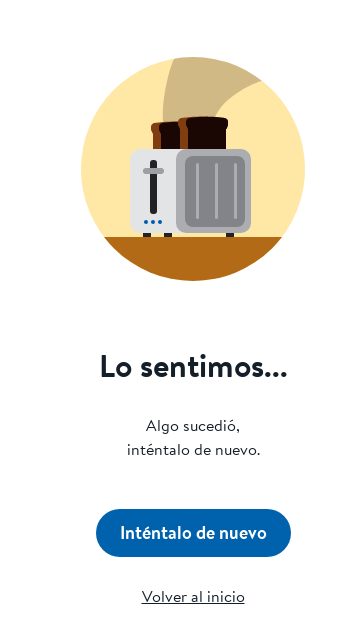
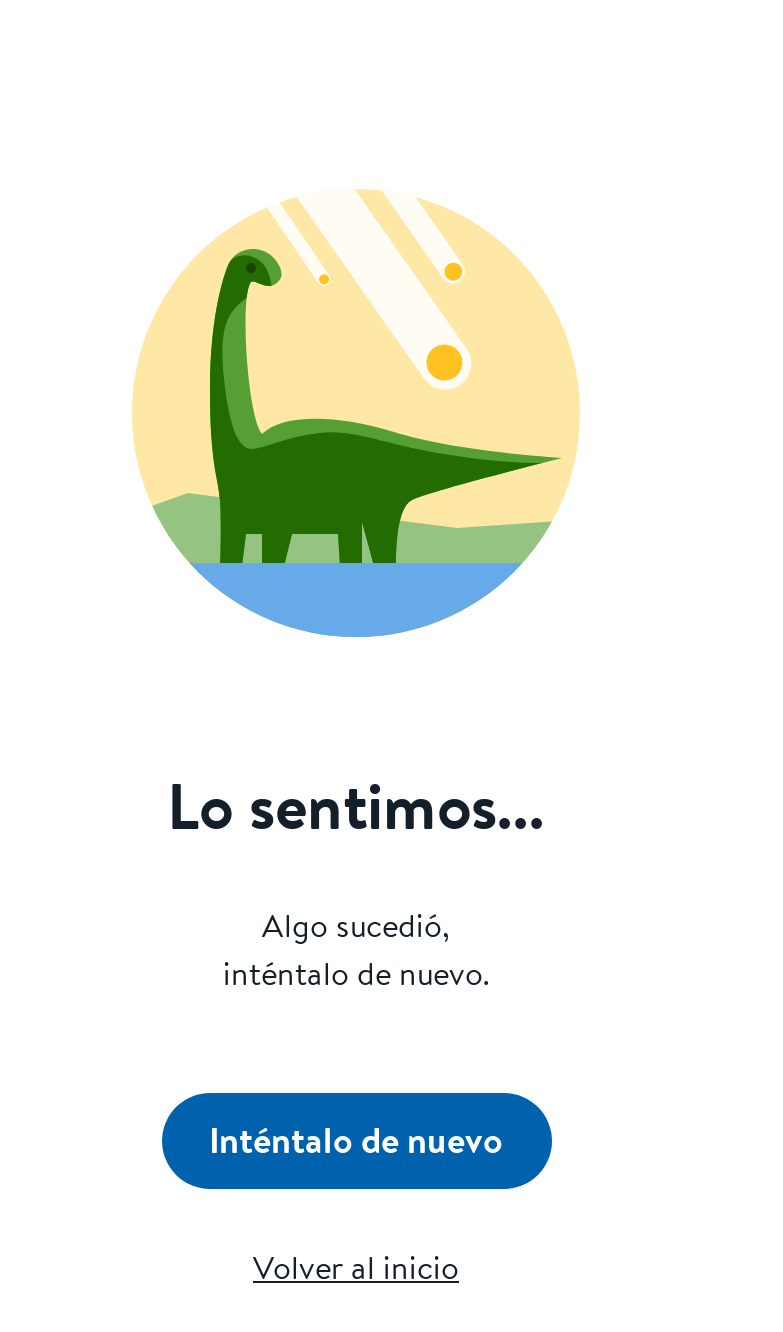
- [image]
+ [image]
